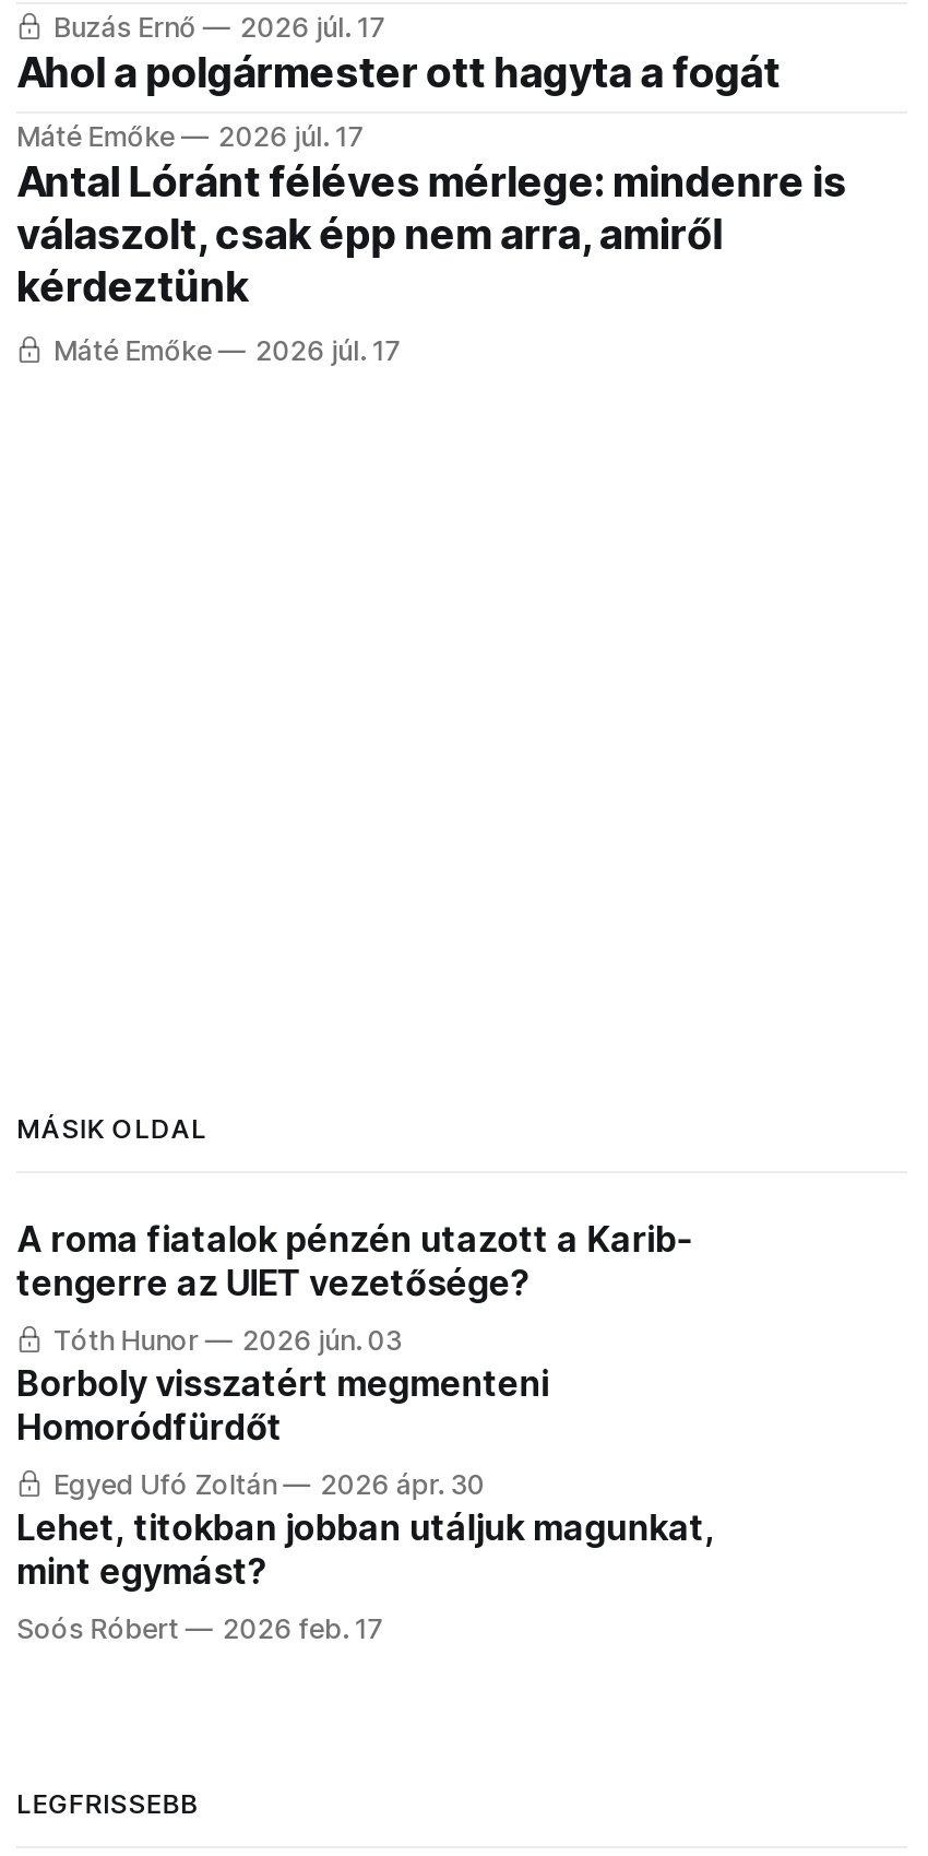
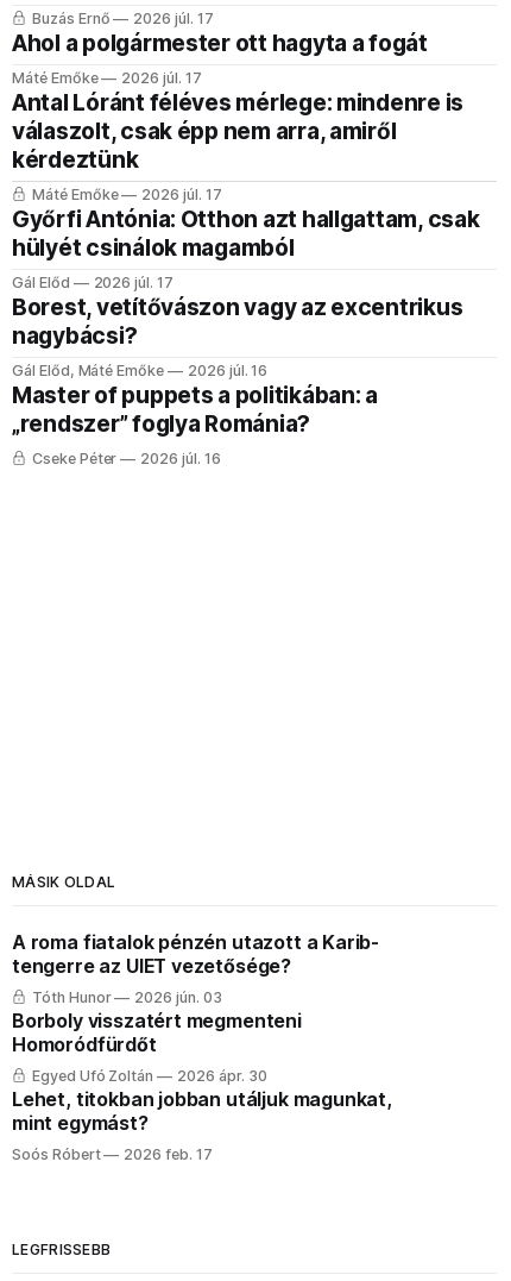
+ Győrfi Antónia: Otthon azt hallgattam, csak
+ hülyét csinálok magamból
+ Gál Előd
+ 2026 júl. 17
+ Borest, vetítővászon vagy az excentrikus
+ nagybácsi?
+ Gál Előd, Máté Emőke
+ 2026 júl. 16
+ Master of puppets a politikában: a
+ „rendszer” foglya Románia?
+ Cseke Péter
+ 2026 júl. 16
